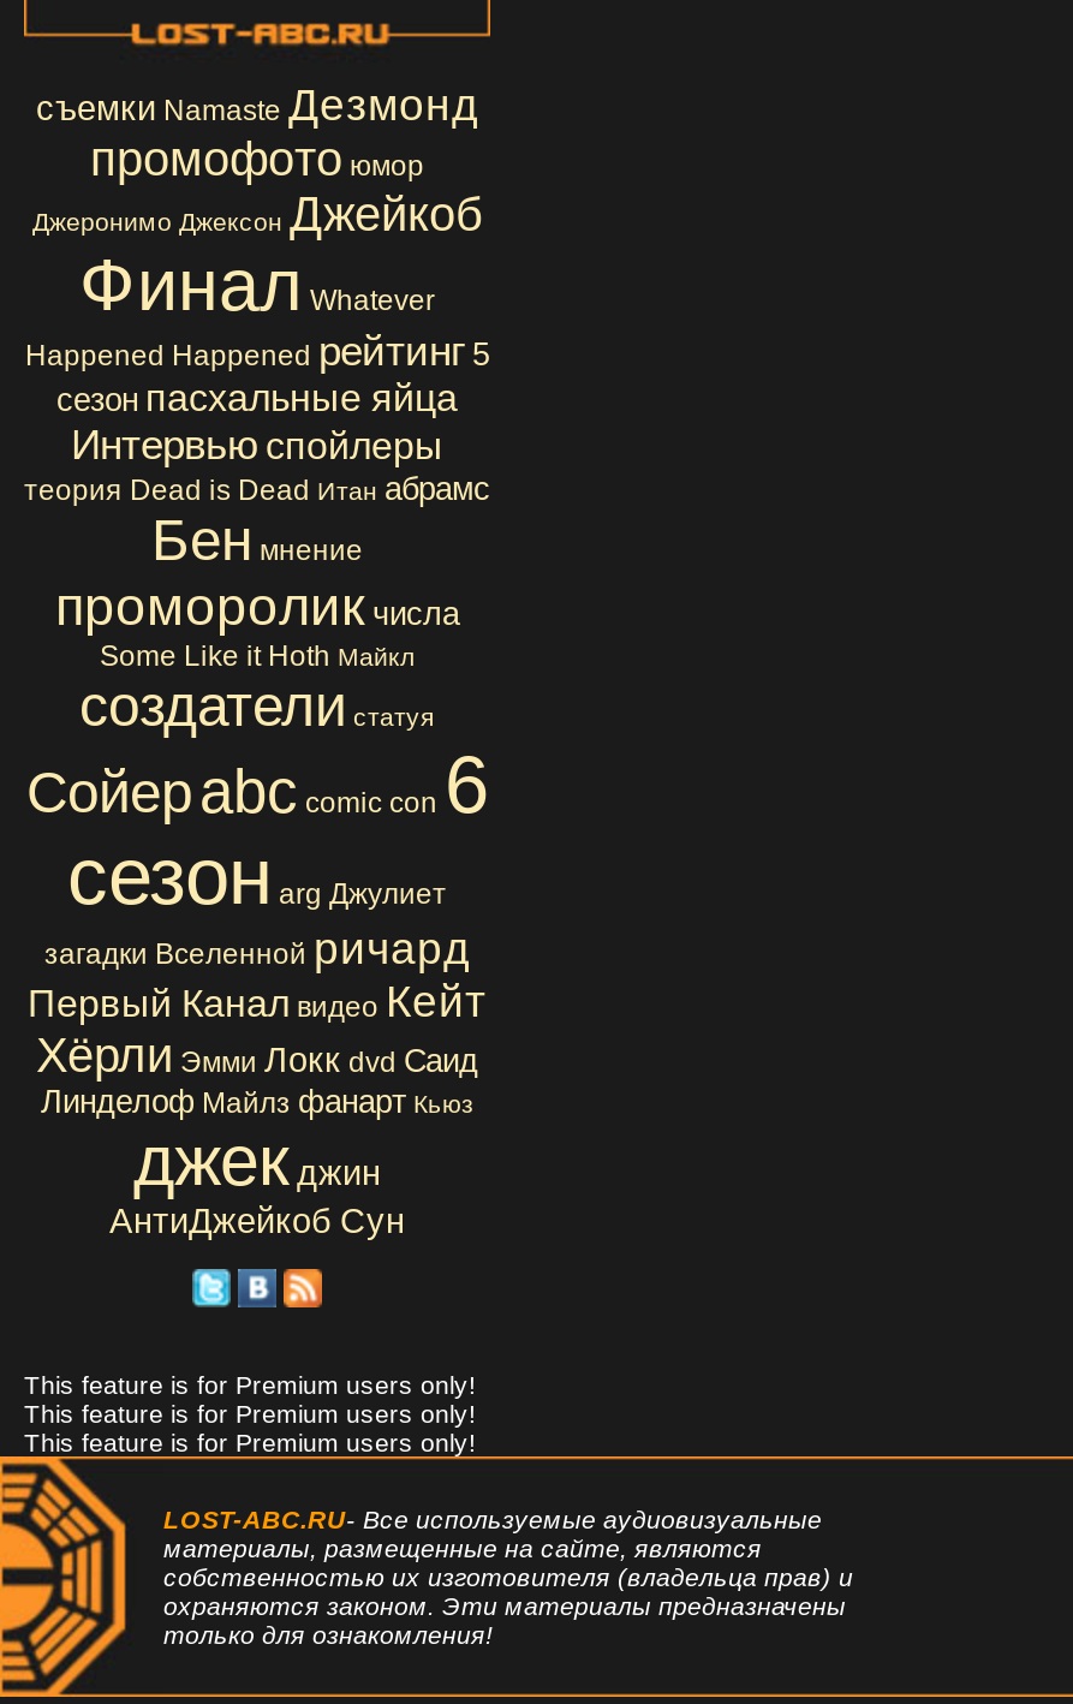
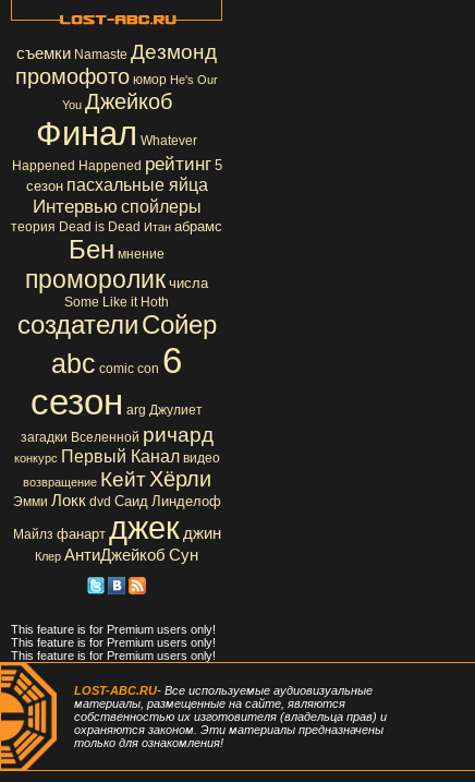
- промофото юмор
- Джеронимо Джексон Джейкоб
+ промофото юмор He's Our
+ You Джейкоб

- Some Like it Hoth Майкл
- создатели статуя
- Сойер abc comic con 6
+ Some Like it Hoth
+ создатели Сойер
+ abc comic con 6

- Первый Канал видео Кейт
- Хёрли Эмми Локк dvd Саид
- Линделоф Майлз фанарт Кьюз
- джек джин
- АнтиДжейкоб Сун
+ конкурс Первый Канал видео
+ возвращение Кейт Хёрли
+ Эмми Локк dvd Саид Линделоф
+ Майлз фанарт джек джин
+ Клер АнтиДжейкоб Сун
